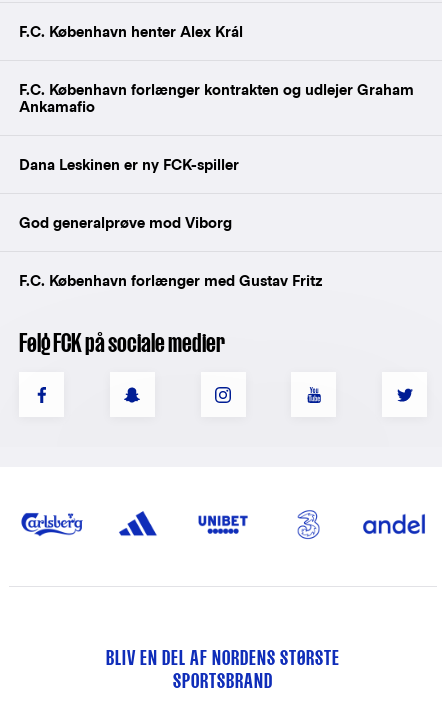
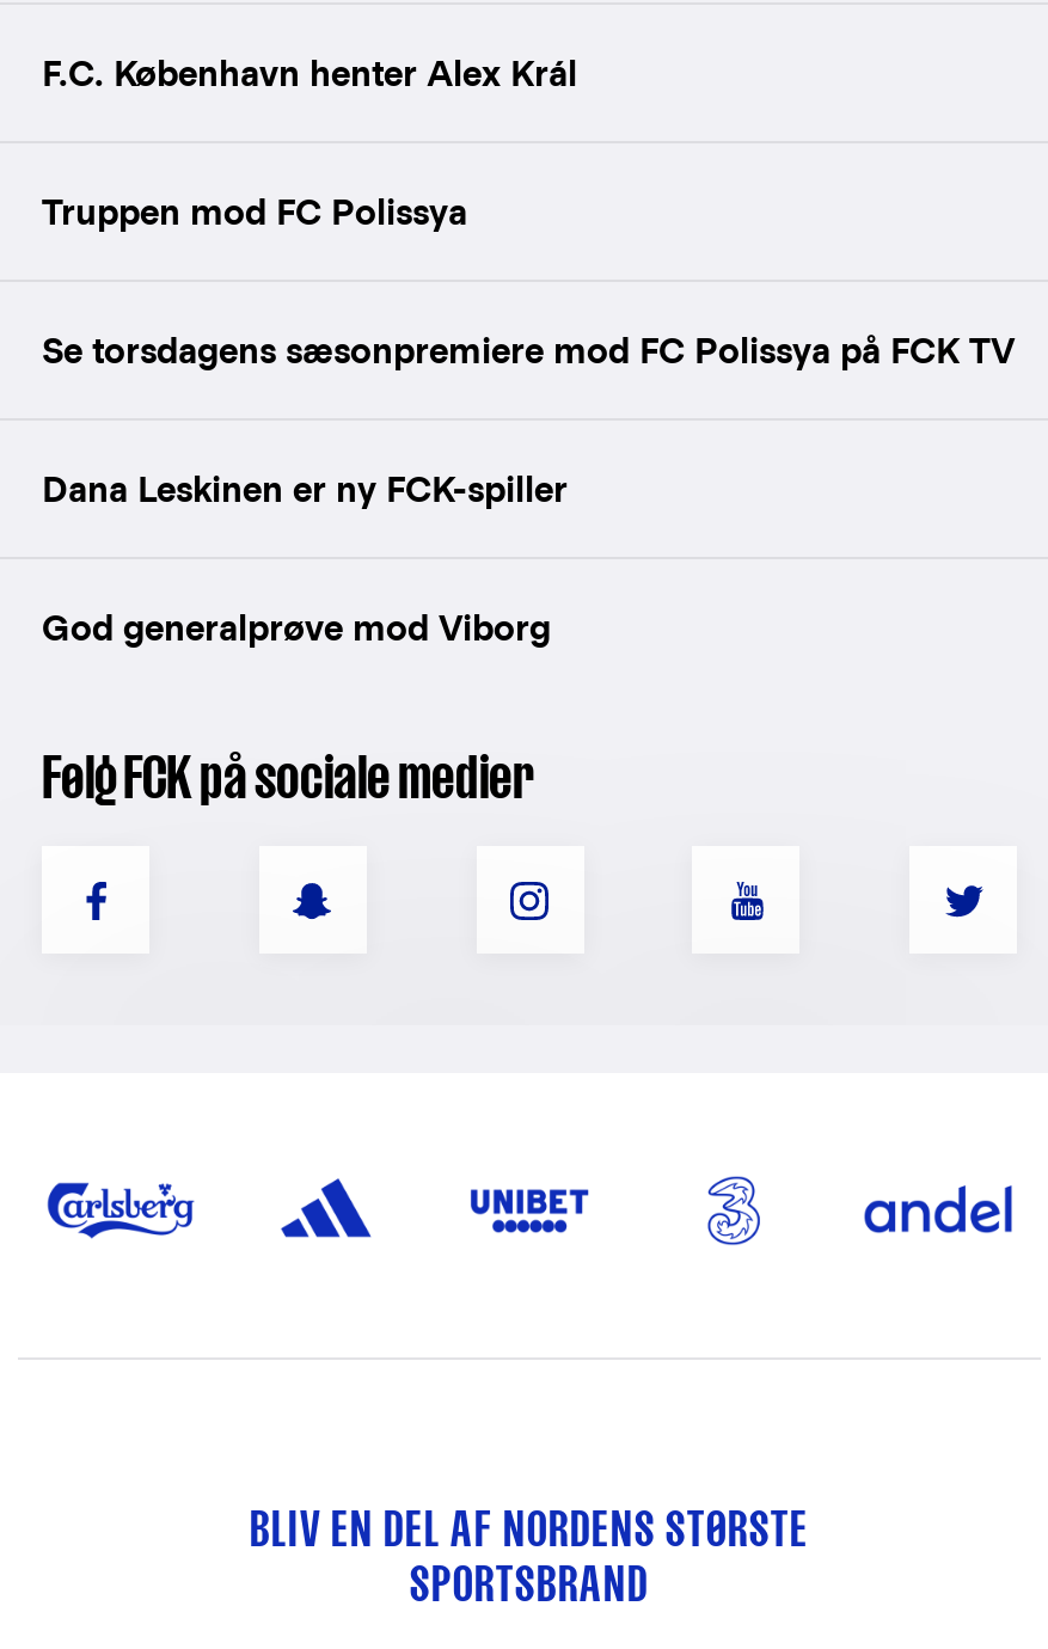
- F.C. København forlænger kontrakten og udlejer Graham
- Ankamafio
+ Truppen mod FC Polissya
+ Se torsdagens sæsonpremiere mod FC Polissya på FCK TV

moved down: Dana Leskinen er ny FCK-spiller | God generalprøve mod Viborg

- F.C. København forlænger med Gustav Fritz
